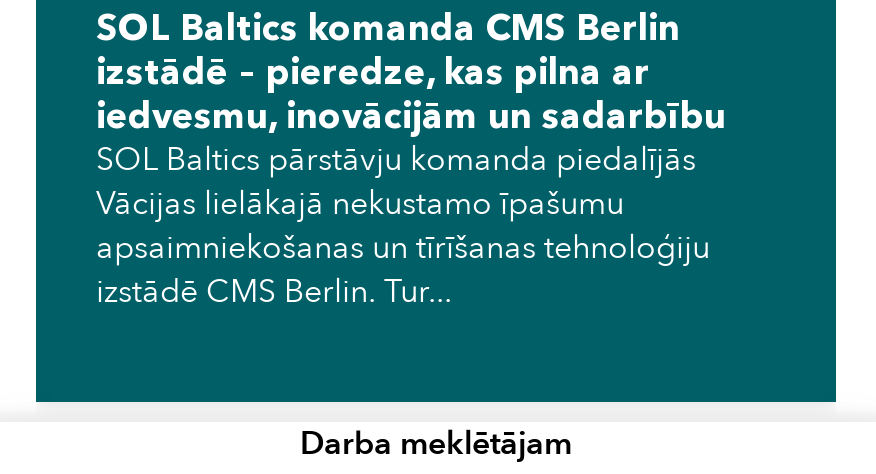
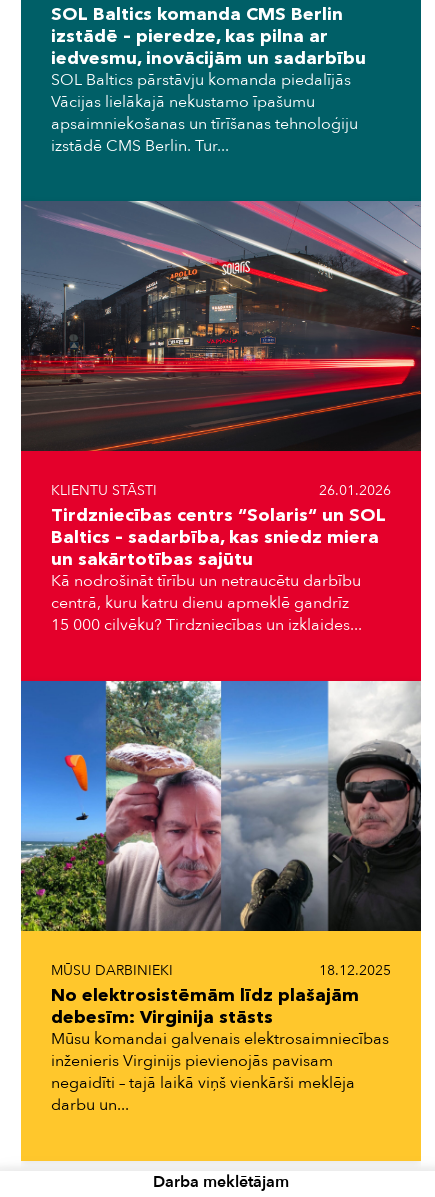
+ [image]
+ KLIENTU STĀSTI
+ 26.01.2026
+ Tirdzniecības centrs “Solaris“ un SOL
+ Baltics – sadarbība, kas sniedz miera
+ un sakārtotības sajūtu
+ Kā nodrošināt tīrību un netraucētu darbību
+ centrā, kuru katru dienu apmeklē gandrīz
+ 15 000 cilvēku? Tirdzniecības un izklaides...

+ MŪSU DARBINIEKI
+ 18.12.2025
+ No elektrosistēmām līdz plašajām
+ debesīm: Virginija stāsts
+ Mūsu komandai galvenais elektrosaimniecības
+ inženieris Virginijs pievienojās pavisam
+ negaidīti – tajā laikā viņš vienkārši meklēja
+ darbu un...
